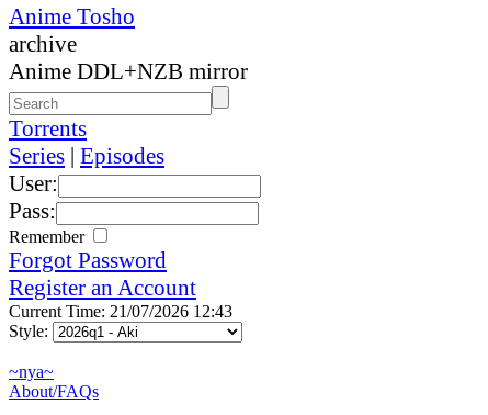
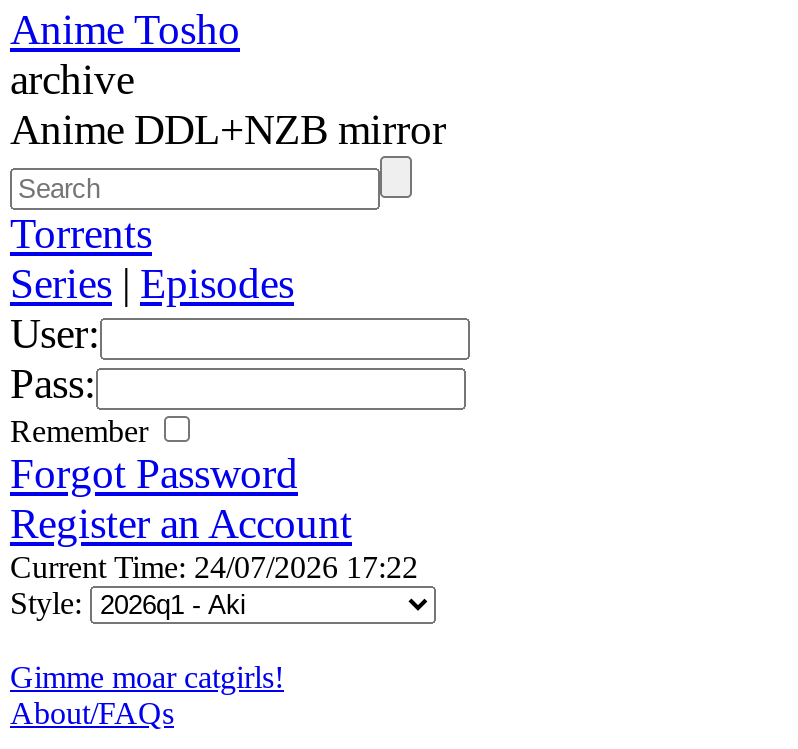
- Current Time: 21/07/2026 12:43
+ Current Time: 24/07/2026 17:22

- ~nya~
+ Gimme moar catgirls!
